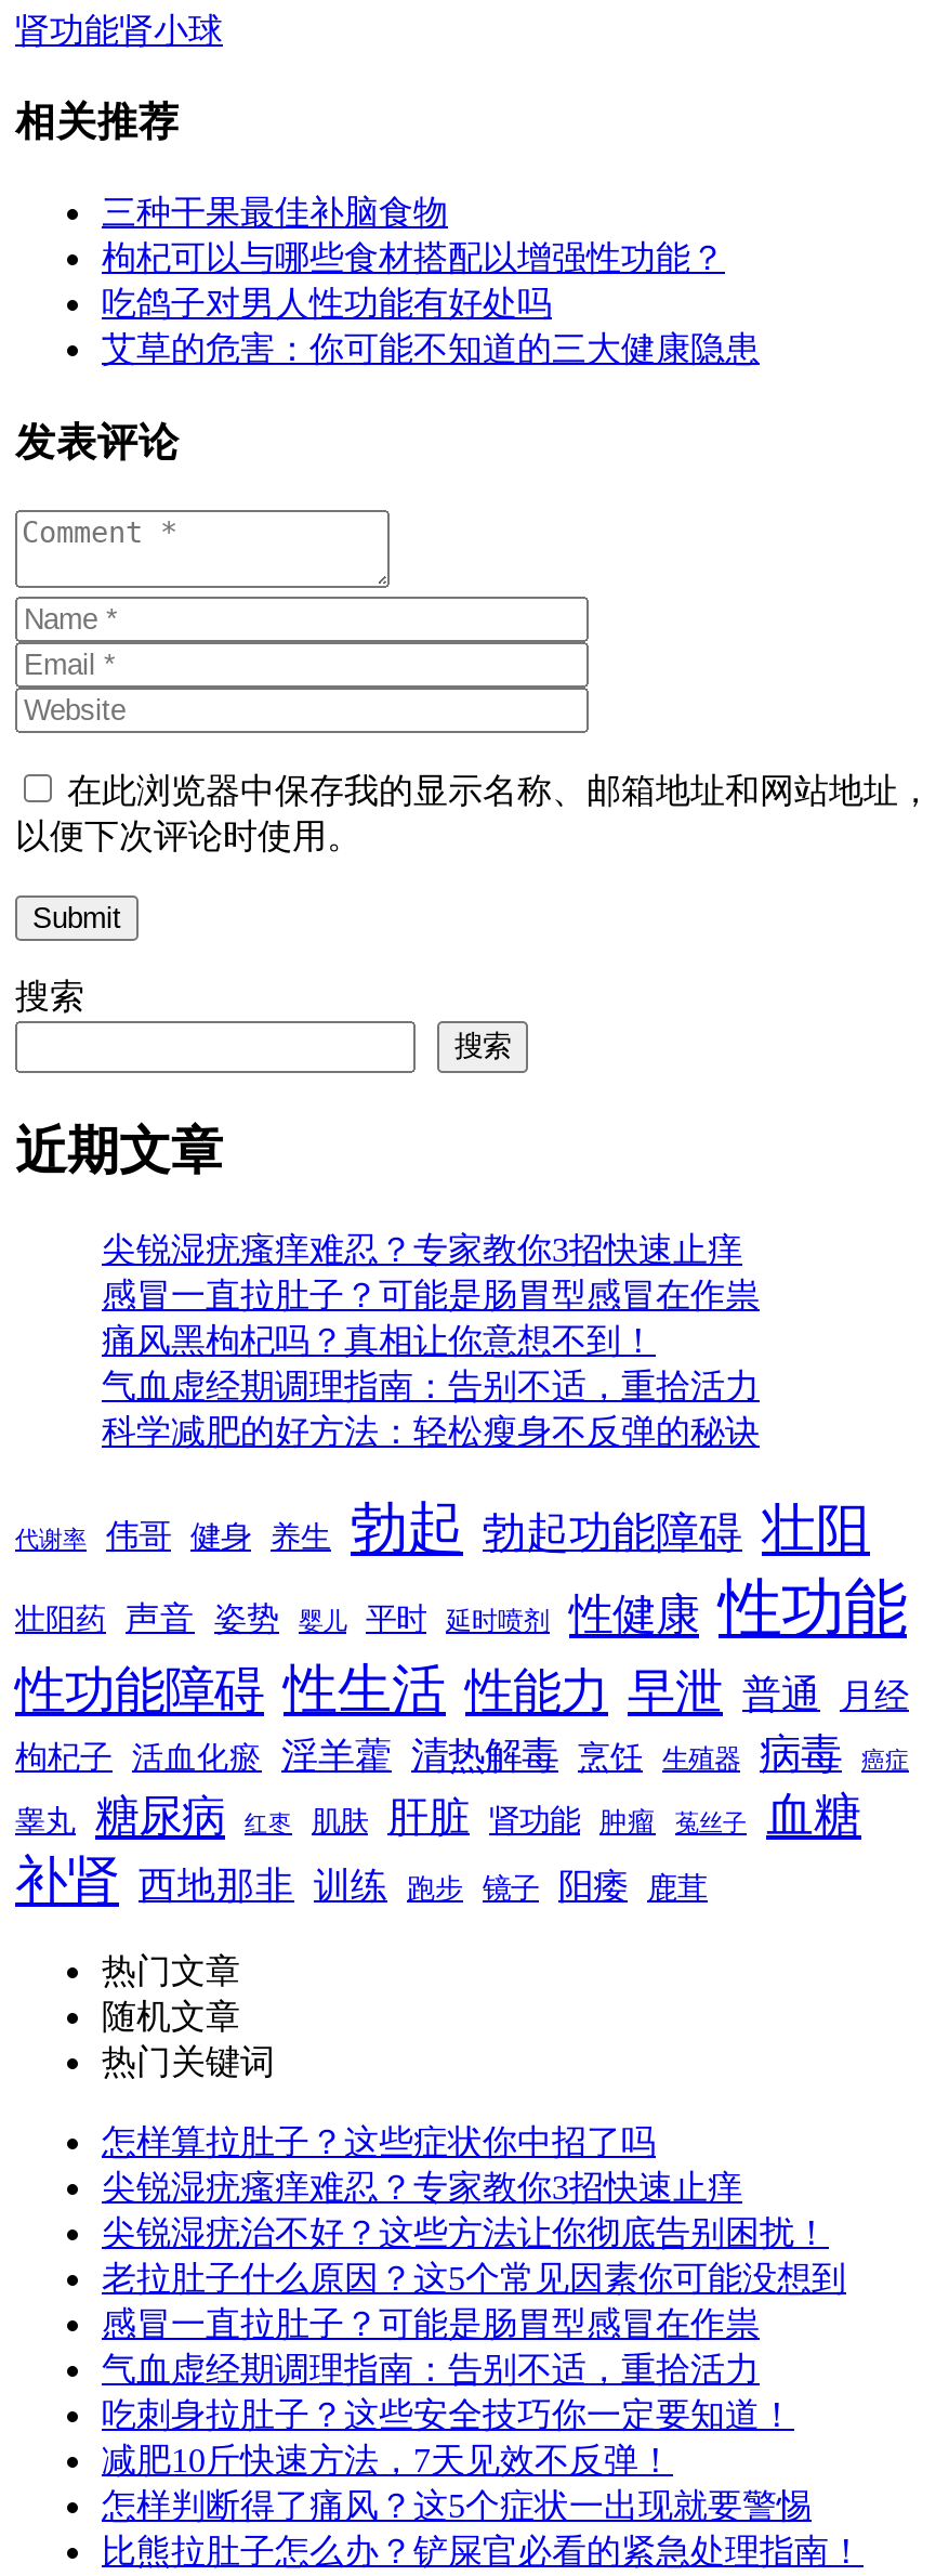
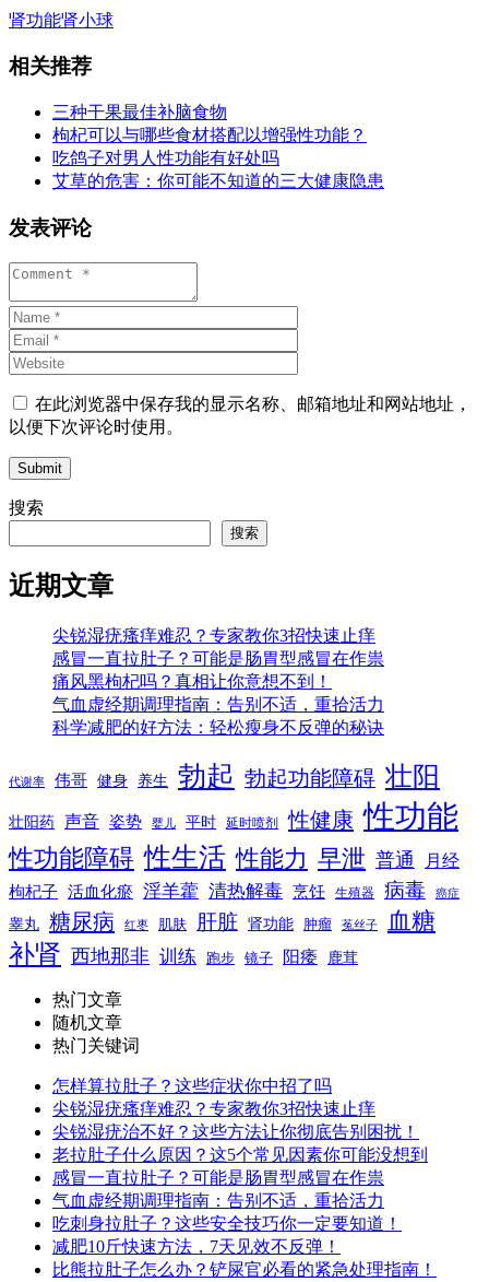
- 怎样判断得了痛风？这5个症状一出现就要警惕
